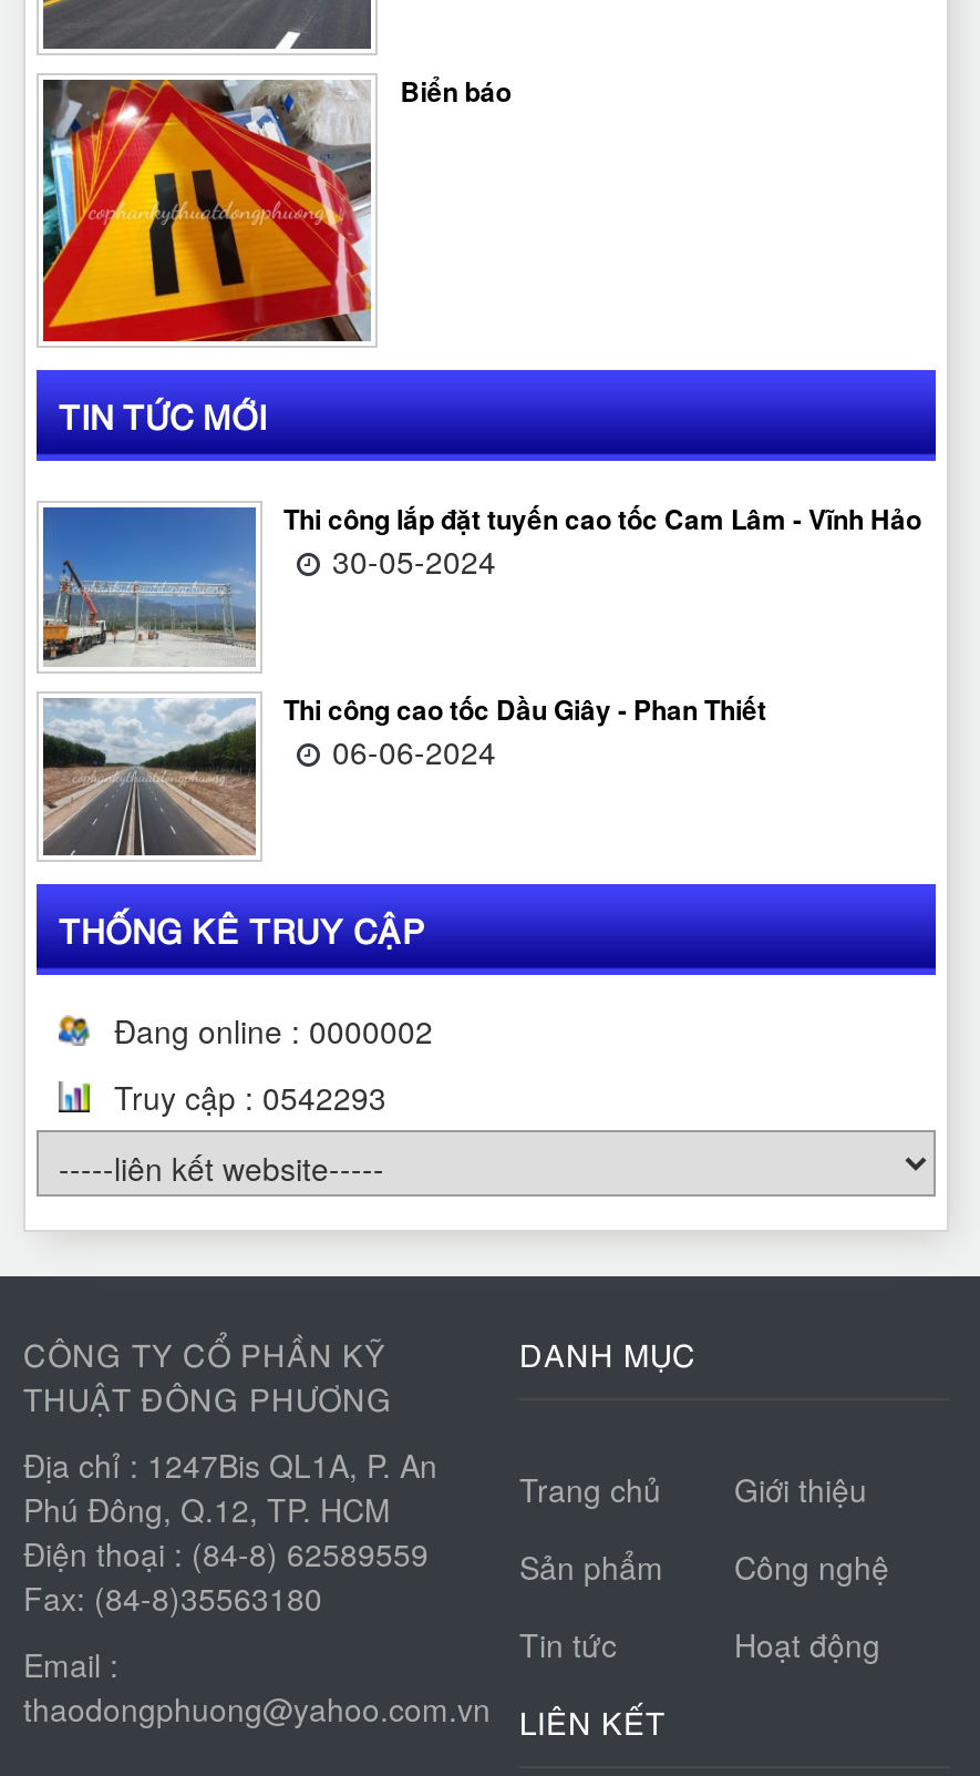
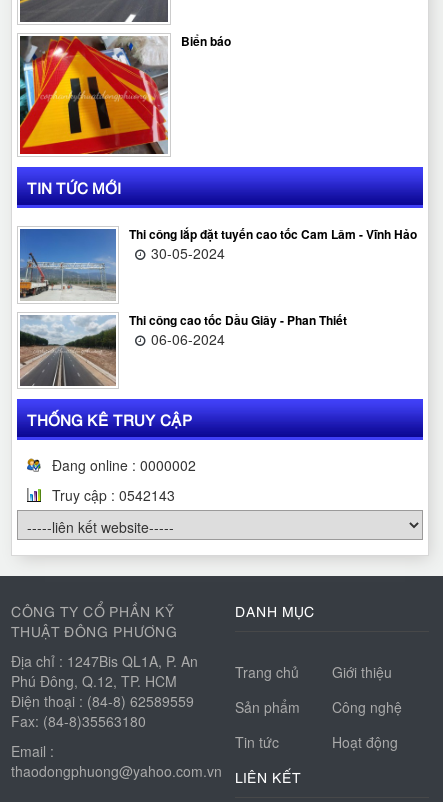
- Truy cập : 0542293
+ Truy cập : 0542143
